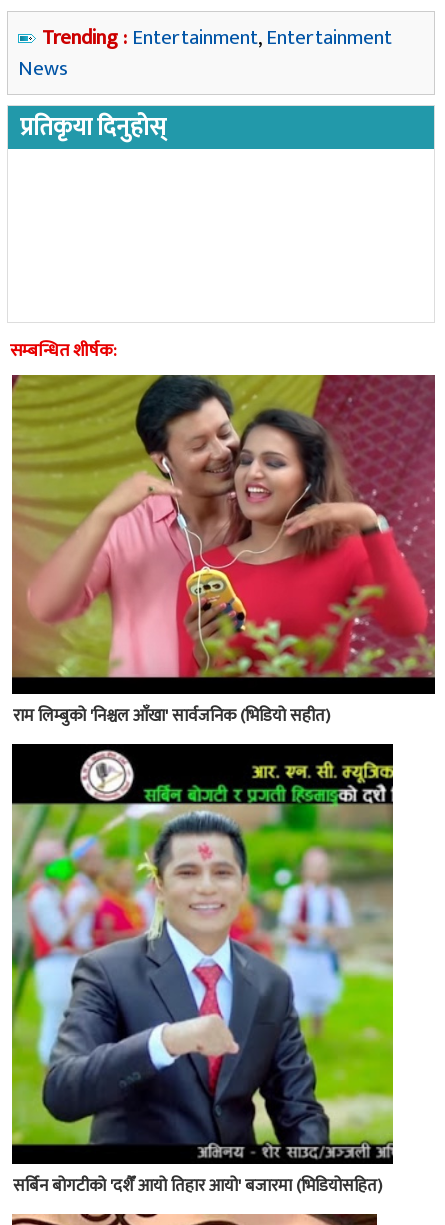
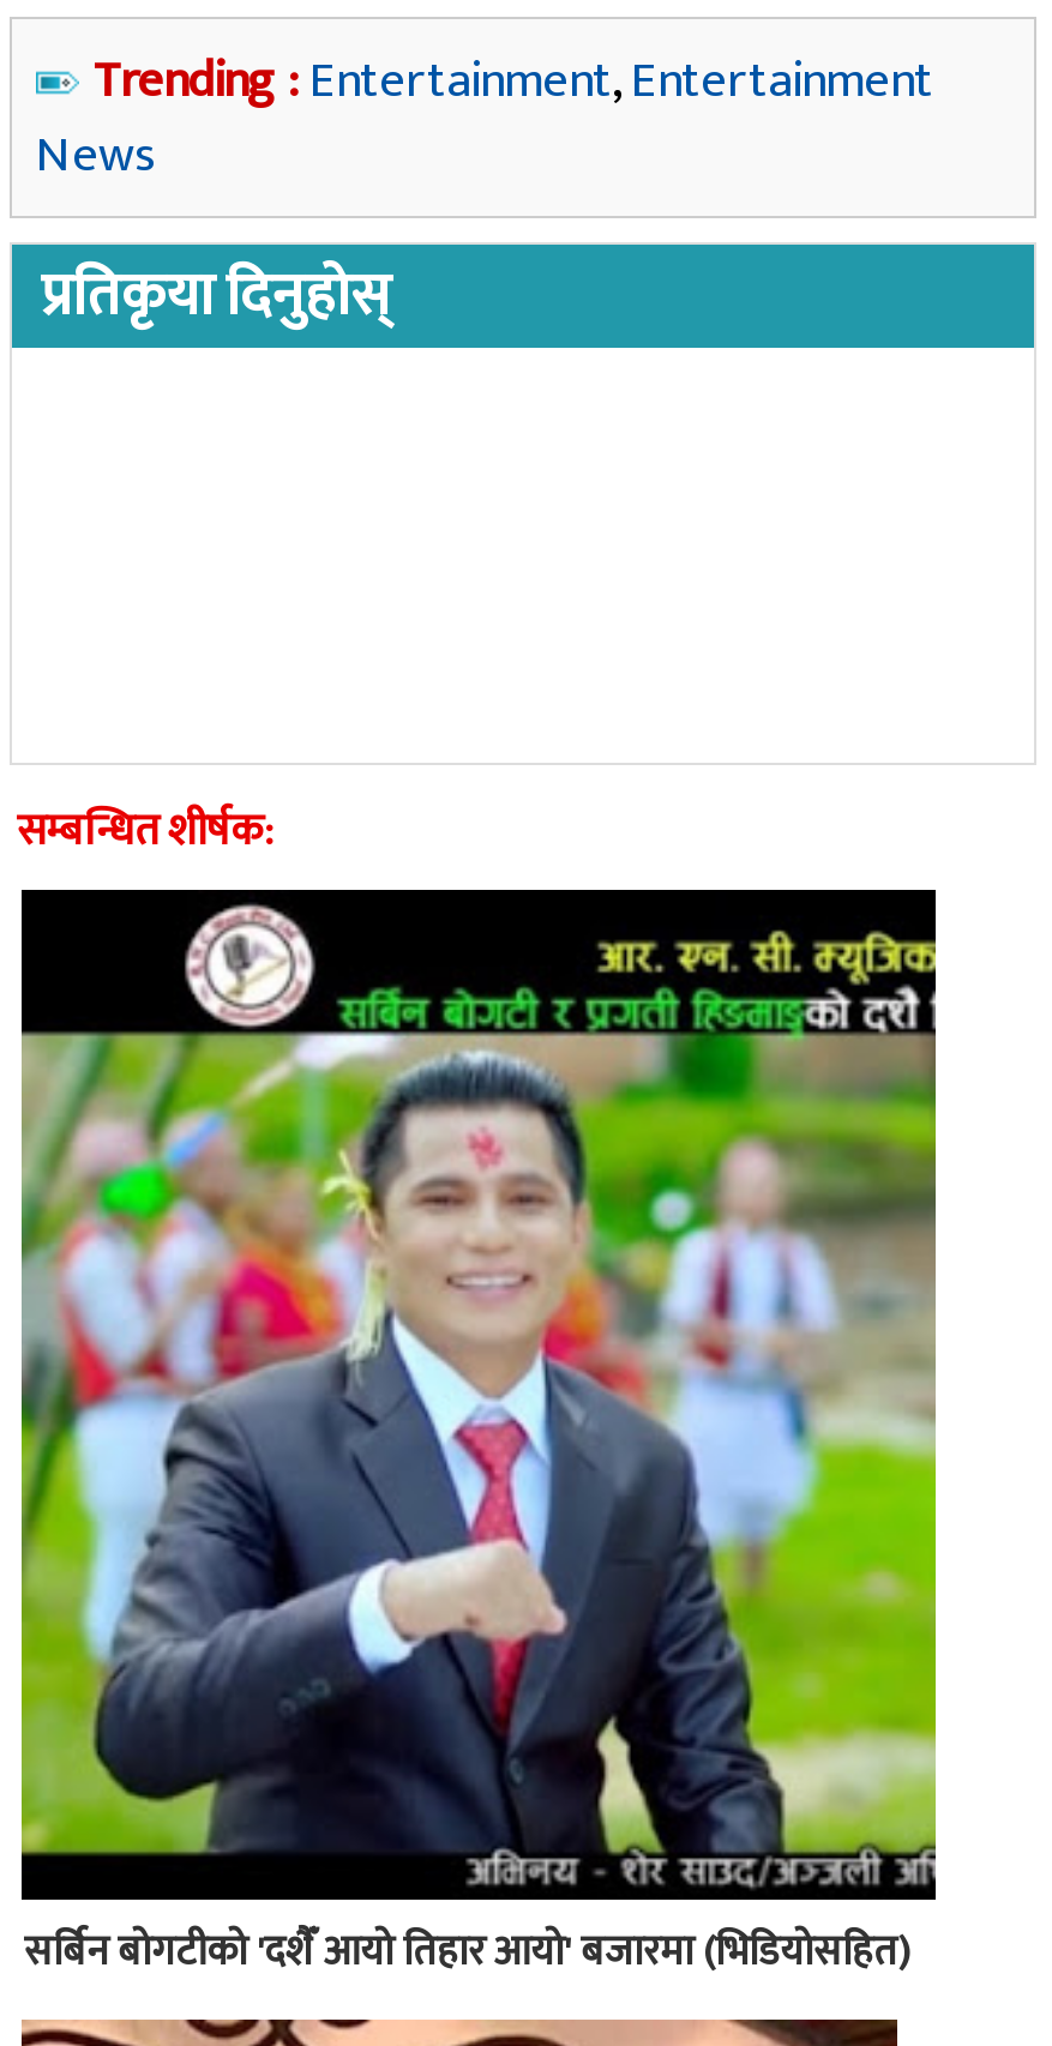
- [image]
- राम लिम्बुको 'निश्चल आँखा' सार्वजनिक (भिडियो सहीत)
